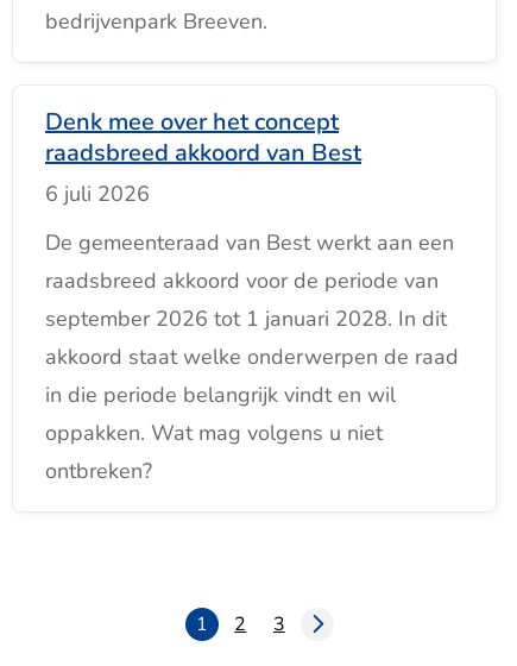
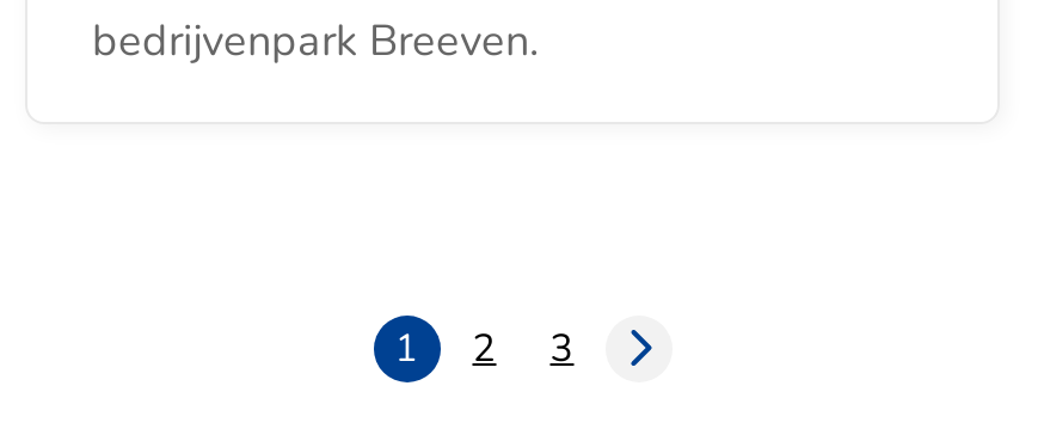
- Denk mee over het concept
- raadsbreed akkoord van Best
- 6 juli 2026
- De gemeenteraad van Best werkt aan een
- raadsbreed akkoord voor de periode van
- september 2026 tot 1 januari 2028. In dit
- akkoord staat welke onderwerpen de raad
- in die periode belangrijk vindt en wil
- oppakken. Wat mag volgens u niet
- ontbreken?
